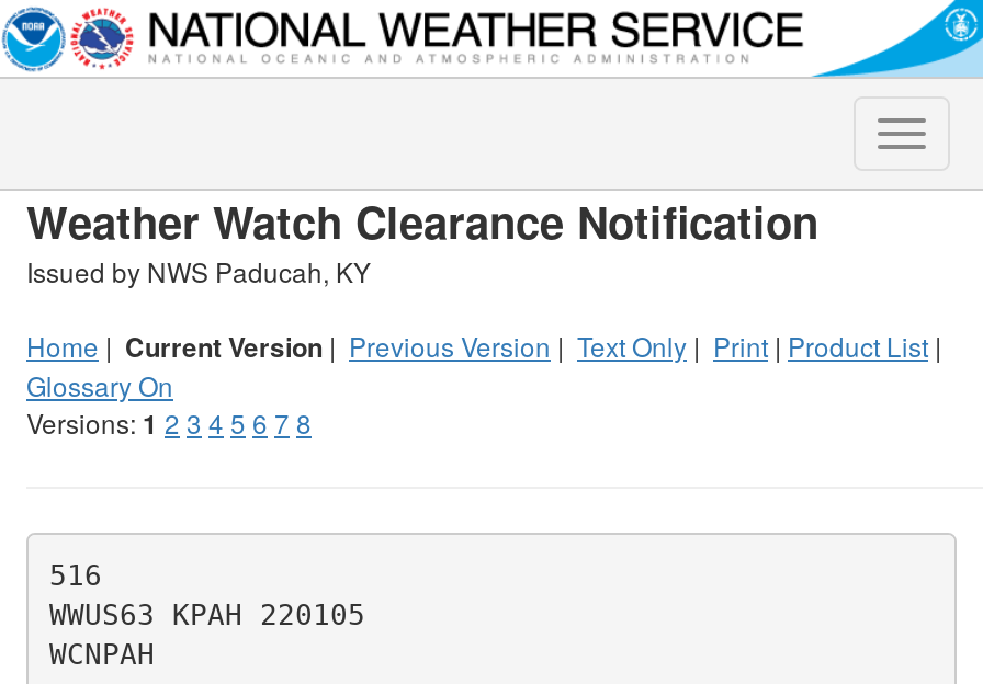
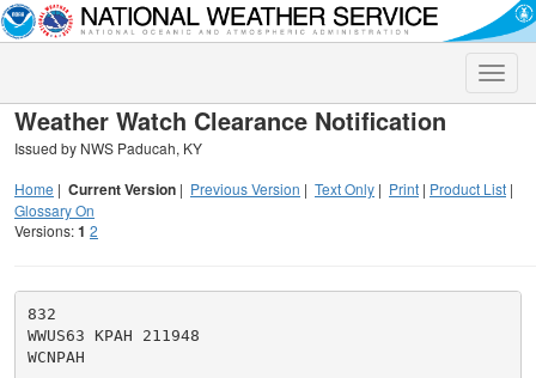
- Versions: 1 2 3 4 5 6 7 8
+ Versions: 1 2

- 516
- WWUS63 KPAH 220105
+ 832
+ WWUS63 KPAH 211948
